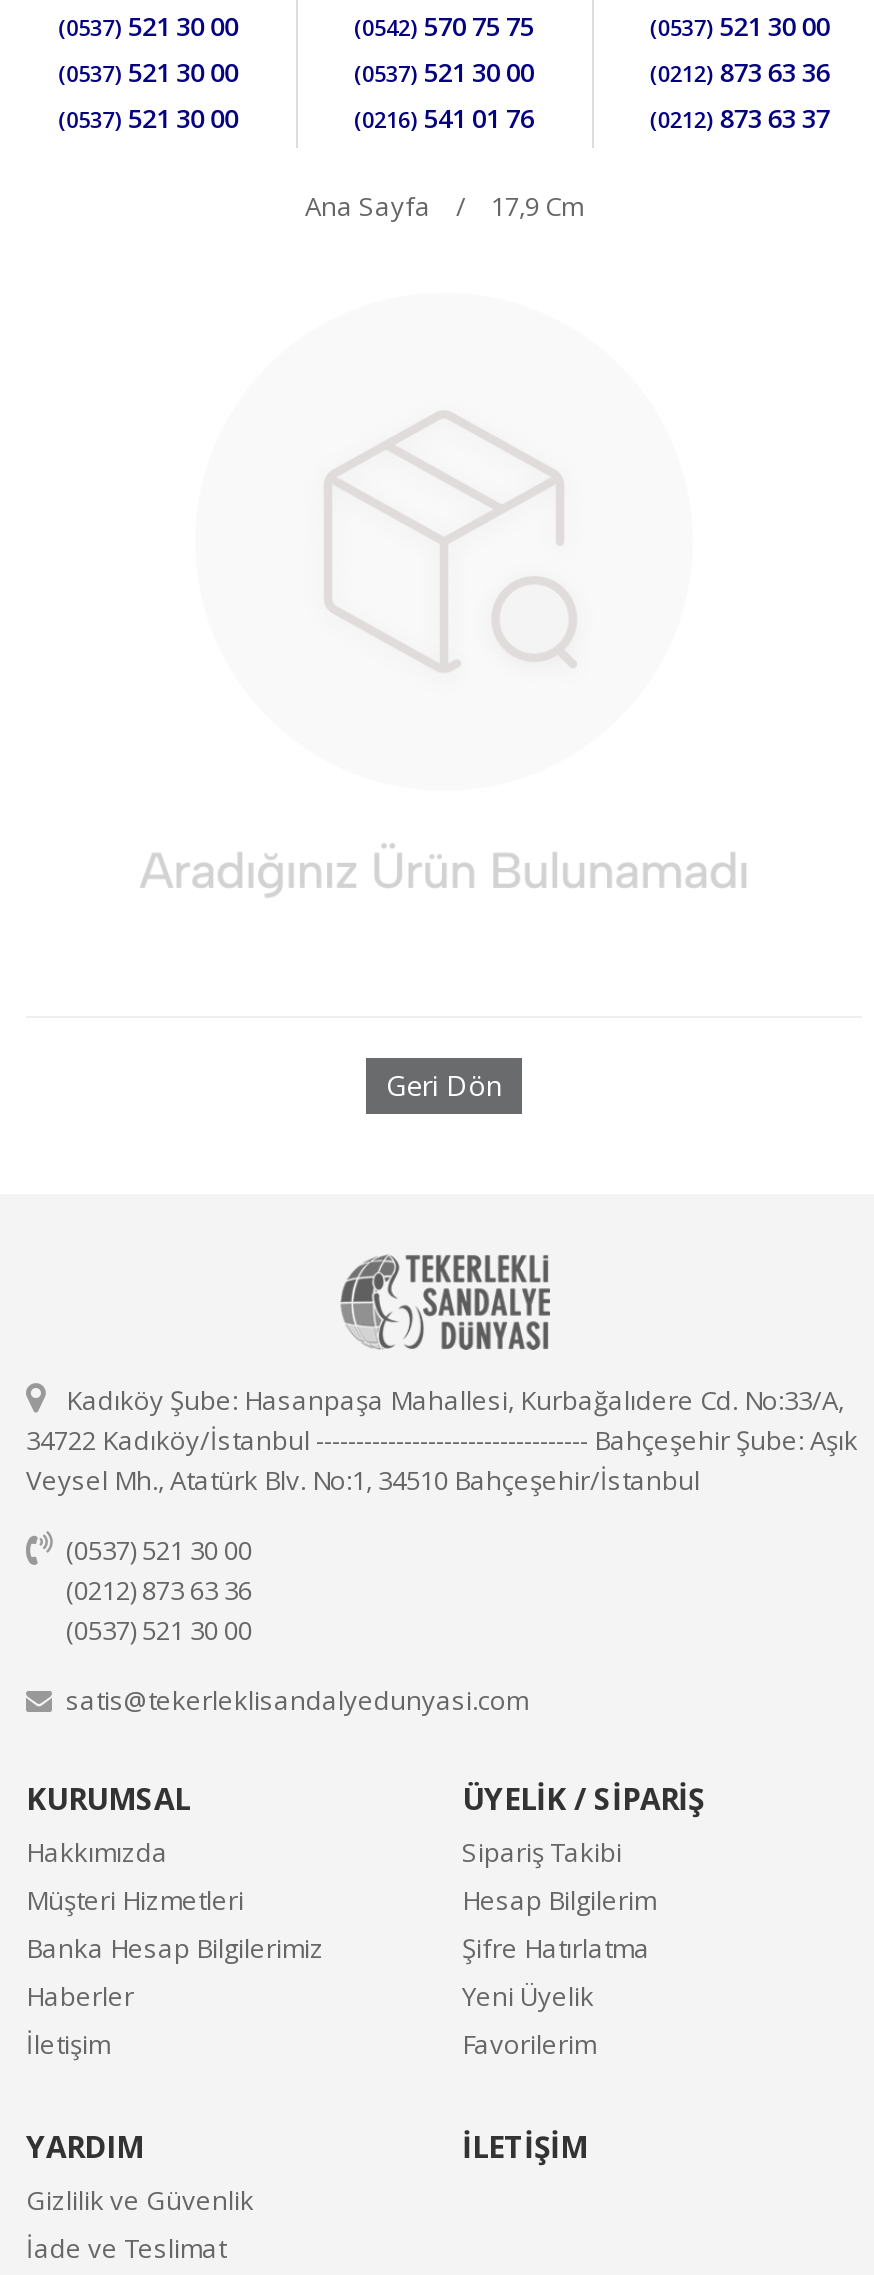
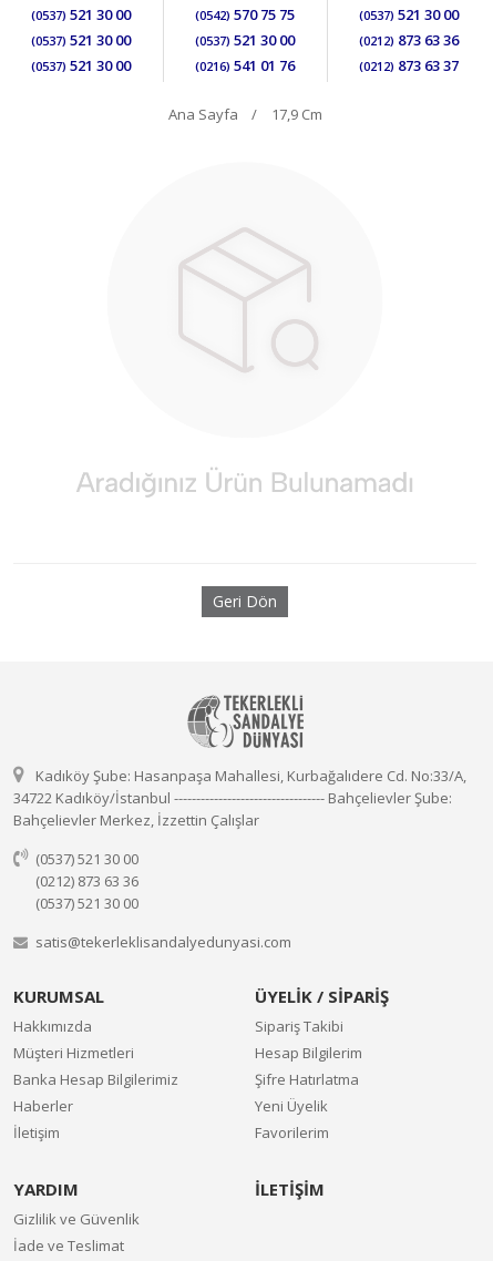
- 34722 Kadıköy/İstanbul ---------------------------------- Bahçeşehir Şube: Aşık
- Veysel Mh., Atatürk Blv. No:1, 34510 Bahçeşehir/İstanbul
+ 34722 Kadıköy/İstanbul ---------------------------------- Bahçelievler Şube:
+ Bahçelievler Merkez, İzzettin Çalışlar
